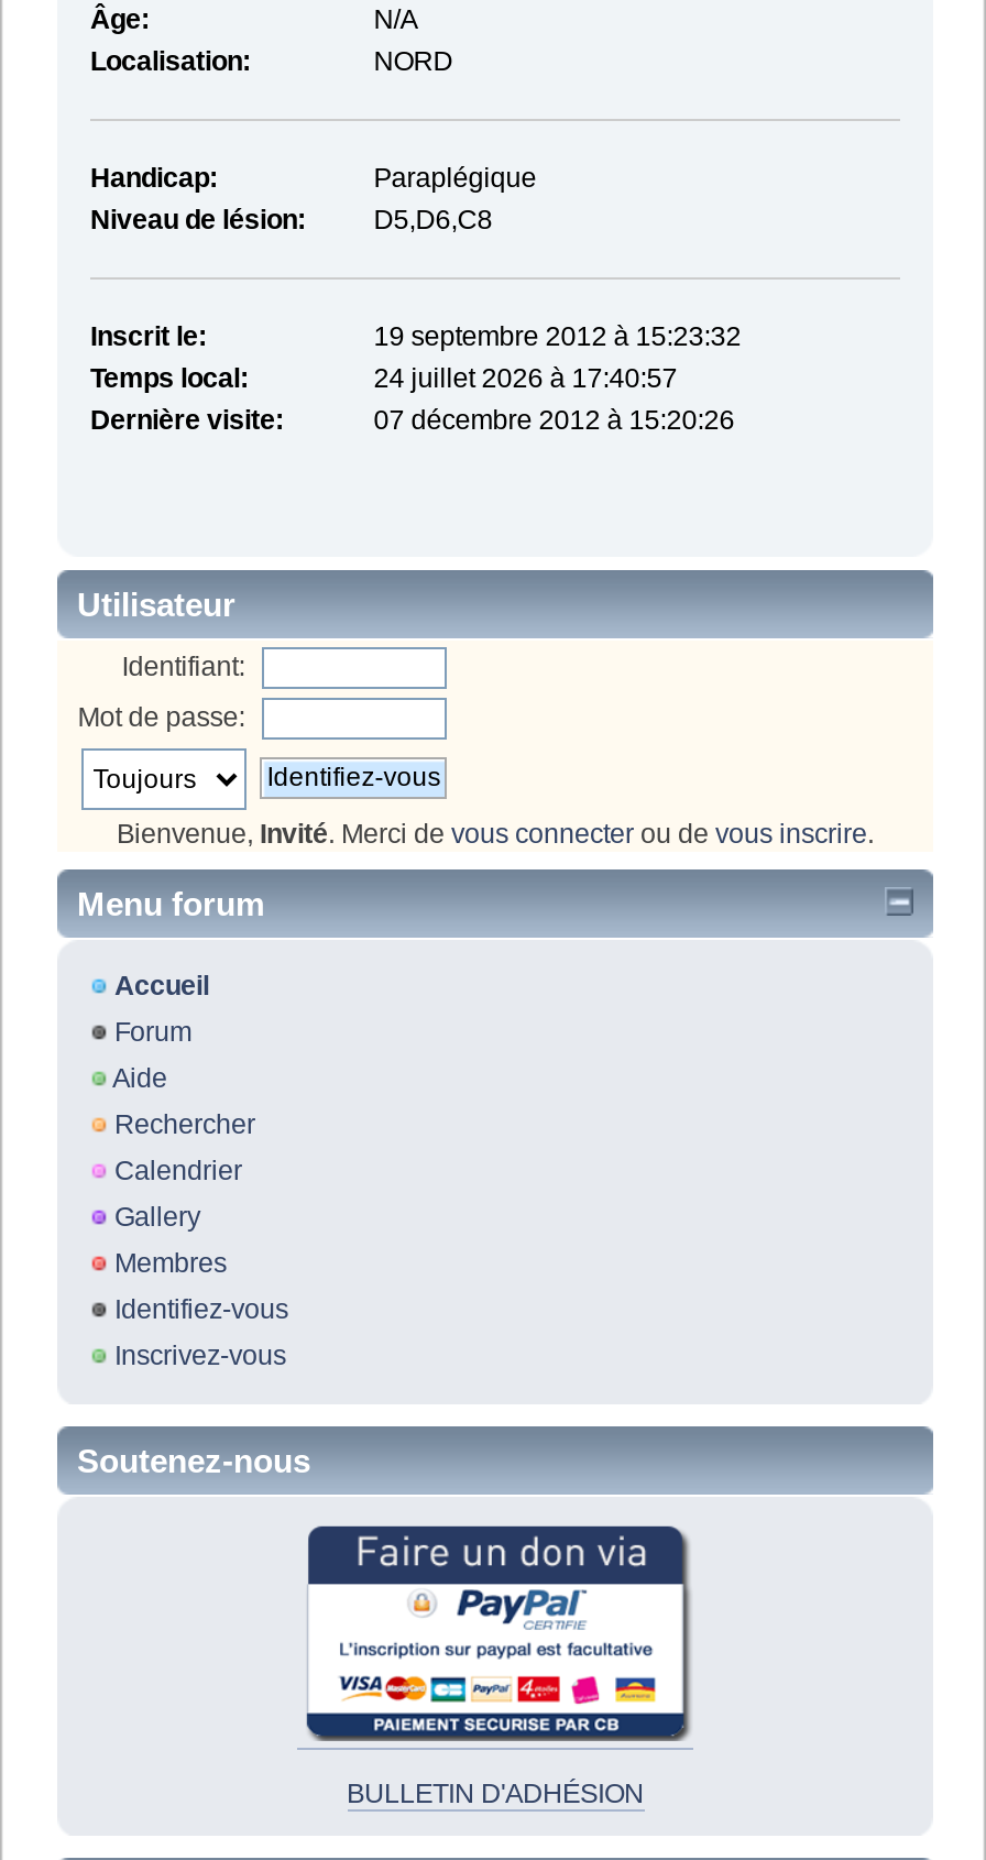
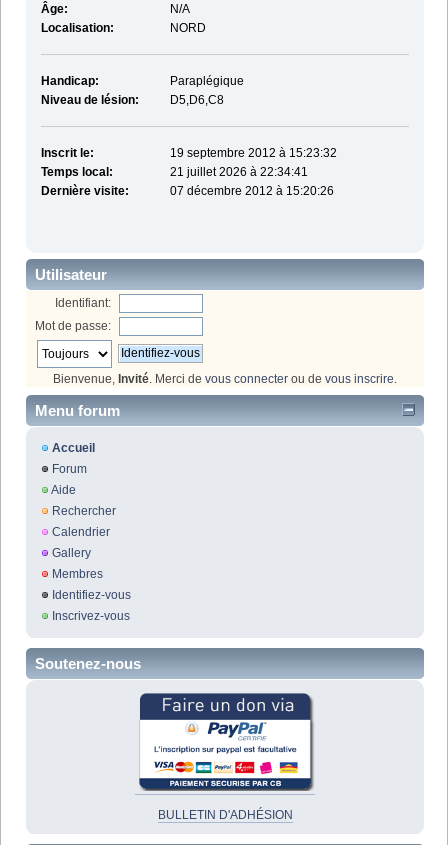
- 24 juillet 2026 à 17:40:57
+ 21 juillet 2026 à 22:34:41
